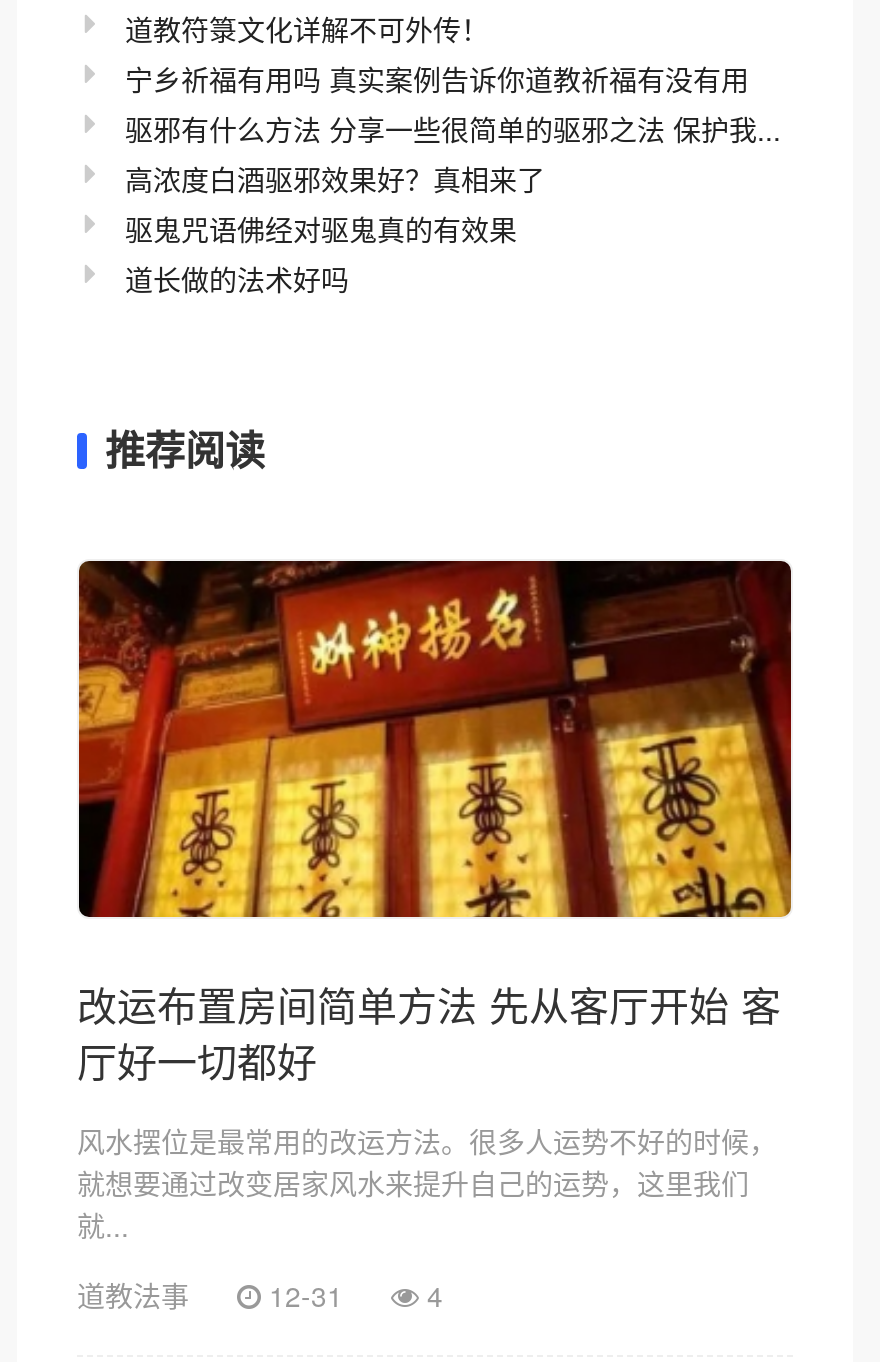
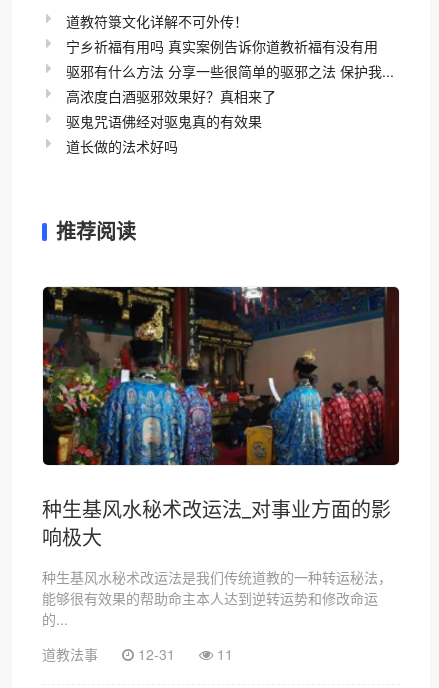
- [image]
- 改运布置房间简单方法 先从客厅开始 客
- 厅好一切都好
+ [image]
+ 种生基风水秘术改运法_对事业方面的影
+ 响极大

- 风水摆位是最常用的改运方法。很多人运势不好的时候，
- 就想要通过改变居家风水来提升自己的运势，这里我们
- 就...
+ 种生基风水秘术改运法是我们传统道教的一种转运秘法，
+ 能够很有效果的帮助命主本人达到逆转运势和修改命运
+ 的...

- 道教法事 12-31 4
+ 道教法事 12-31 11
